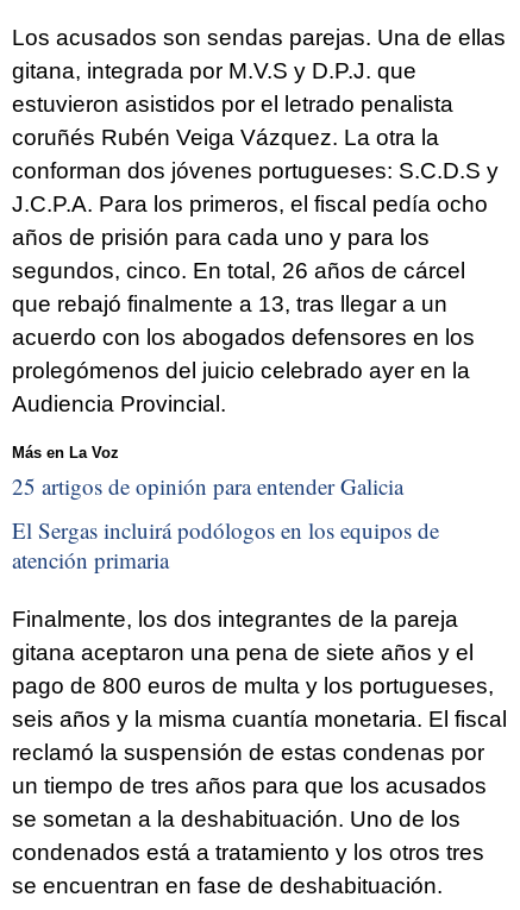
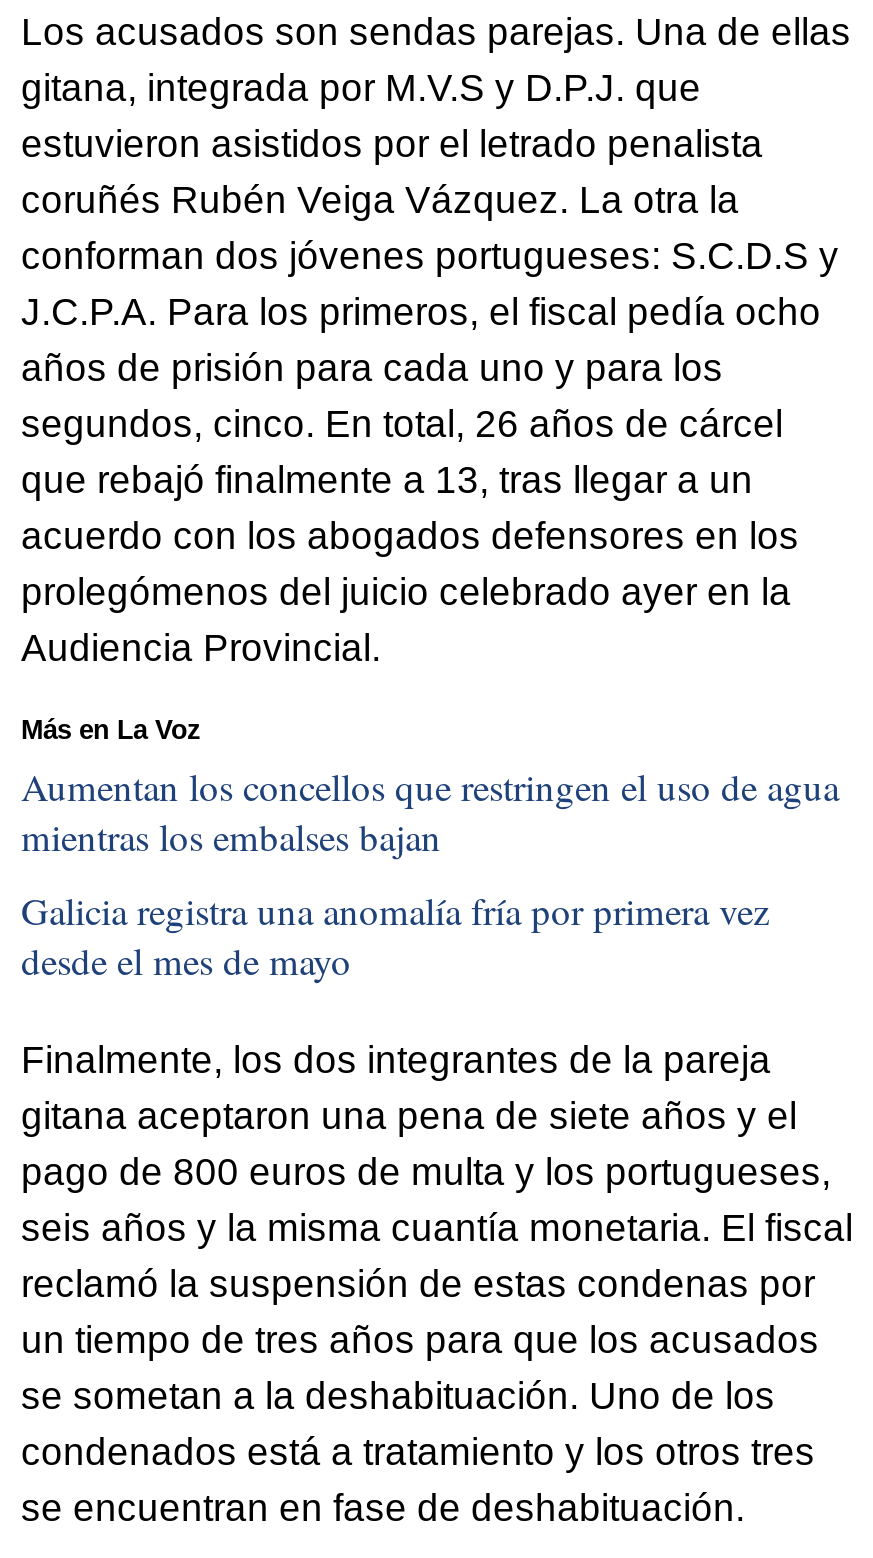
- 25 artigos de opinión para entender Galicia
+ Aumentan los concellos que restringen el uso de agua
+ mientras los embalses bajan

- El Sergas incluirá podólogos en los equipos de
- atención primaria
+ Galicia registra una anomalía fría por primera vez
+ desde el mes de mayo
